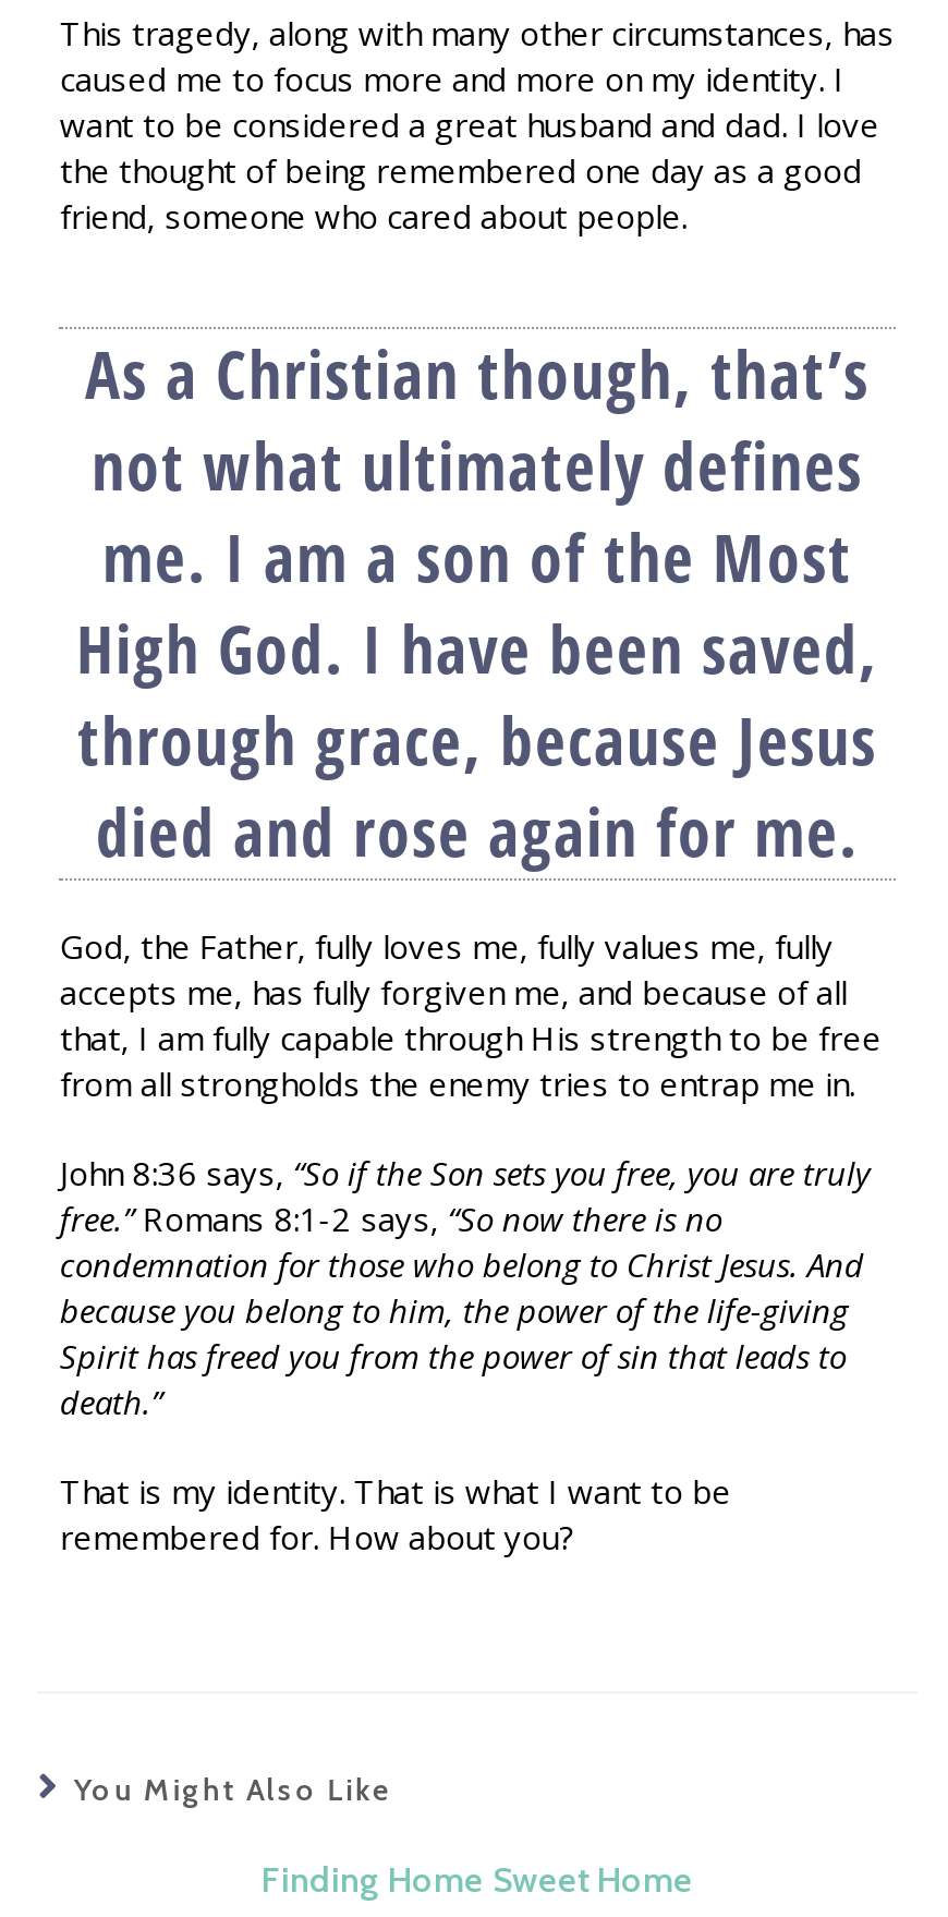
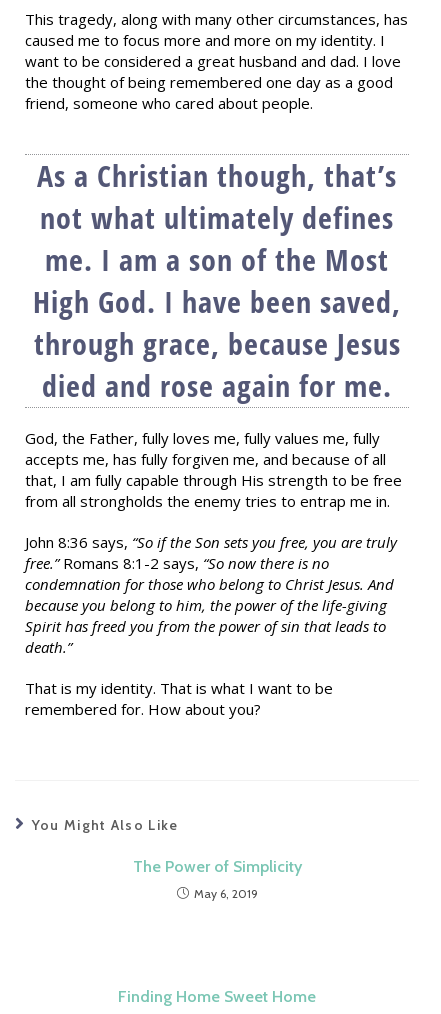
+ The Power of Simplicity
+ May 6, 2019
